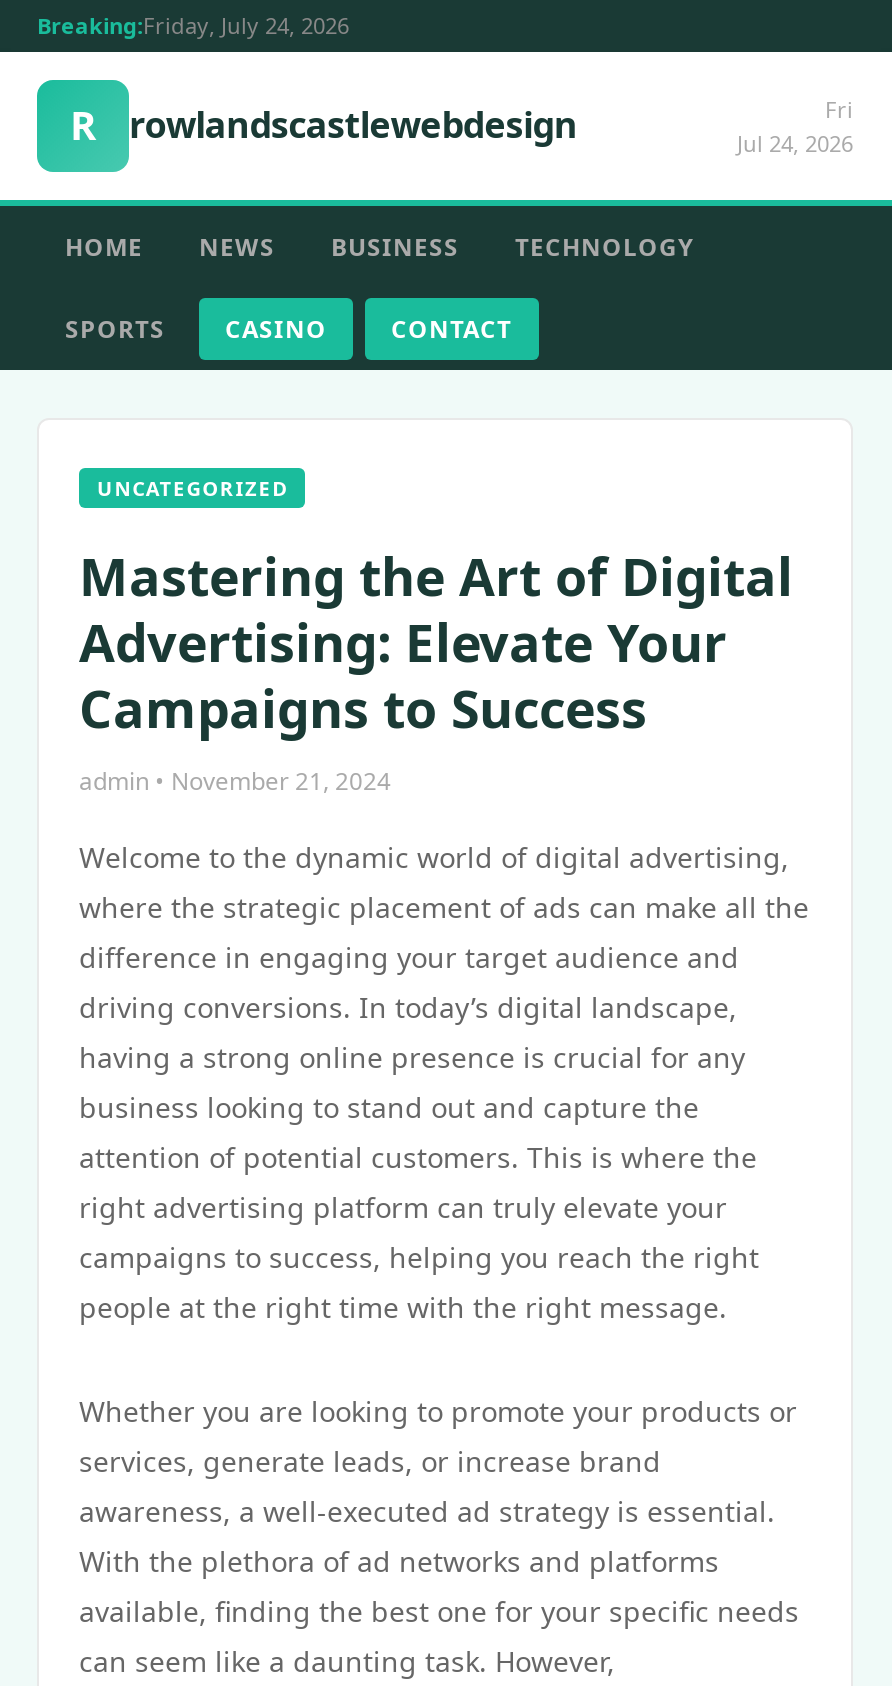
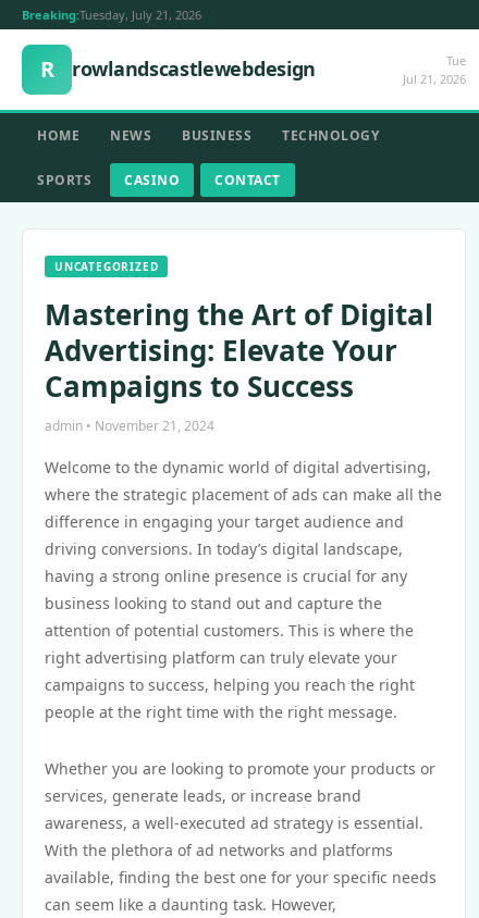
- Breaking:Friday, July 24, 2026
+ Breaking:Tuesday, July 21, 2026

- Fri
- Jul 24, 2026
+ Tue
+ Jul 21, 2026
